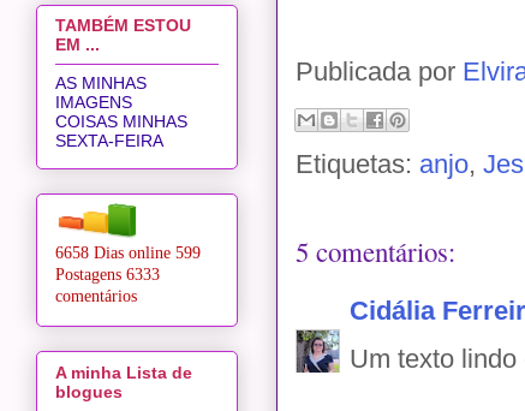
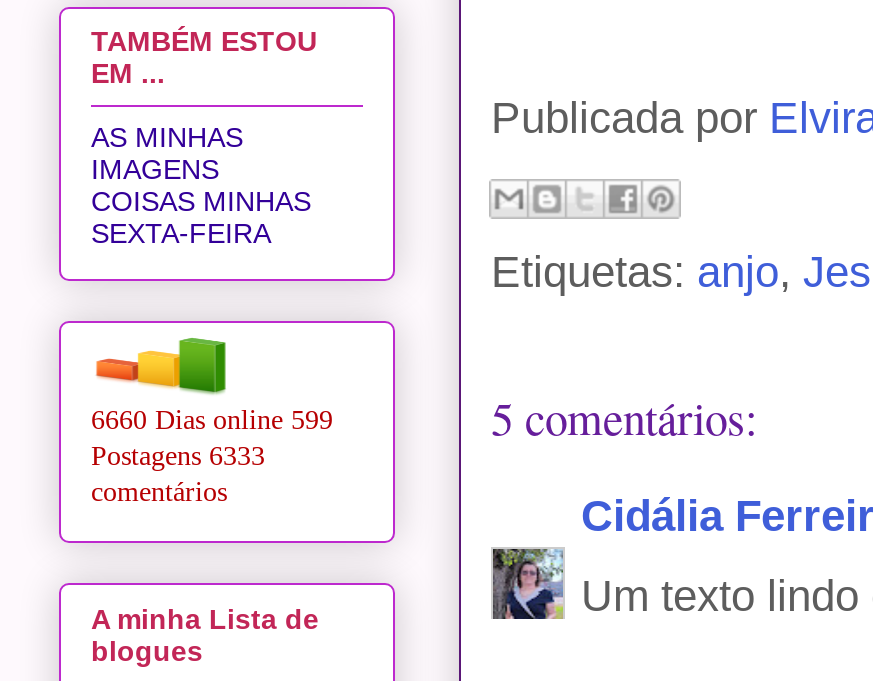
- 6658 Dias online 599
+ 6660 Dias online 599
